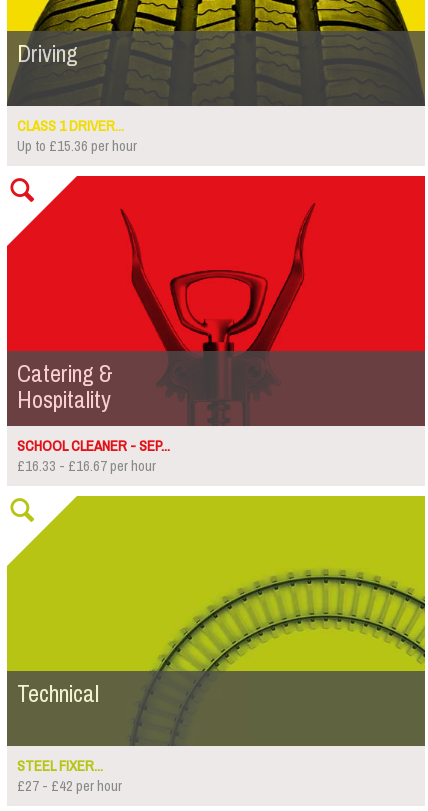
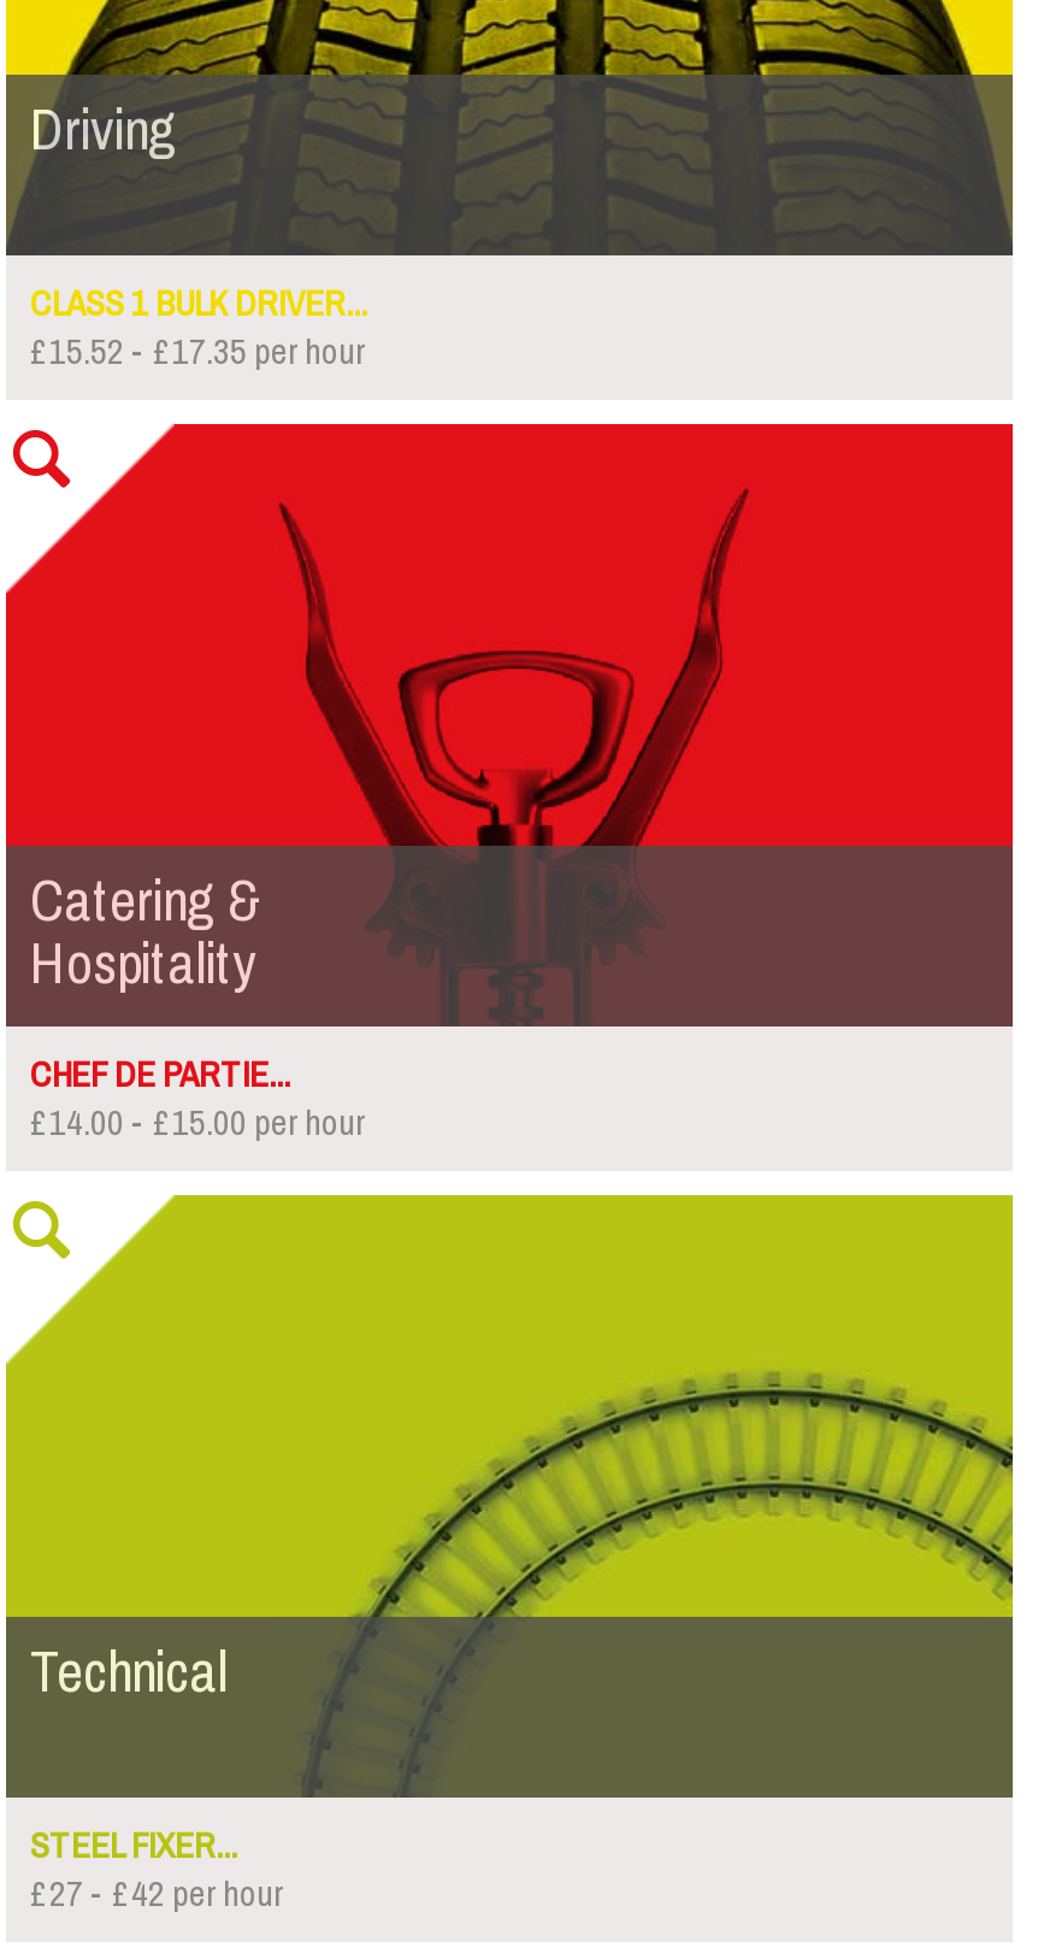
- CLASS 1 DRIVER...
- Up to £15.36 per hour
+ CLASS 1 BULK DRIVER...
+ £15.52 - £17.35 per hour

- SCHOOL CLEANER - SEP...
- £16.33 - £16.67 per hour
+ CHEF DE PARTIE...
+ £14.00 - £15.00 per hour
